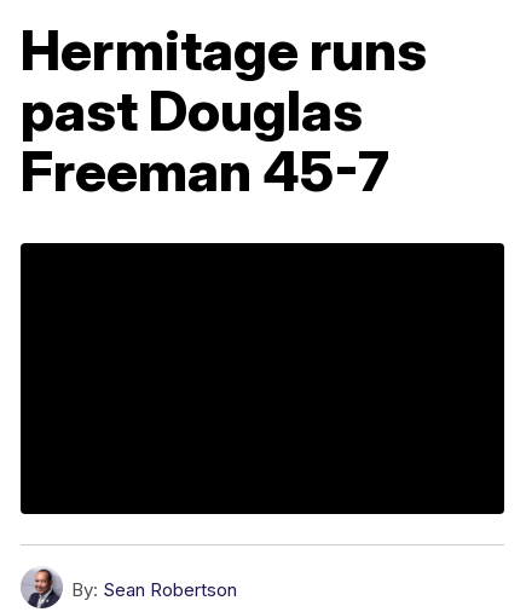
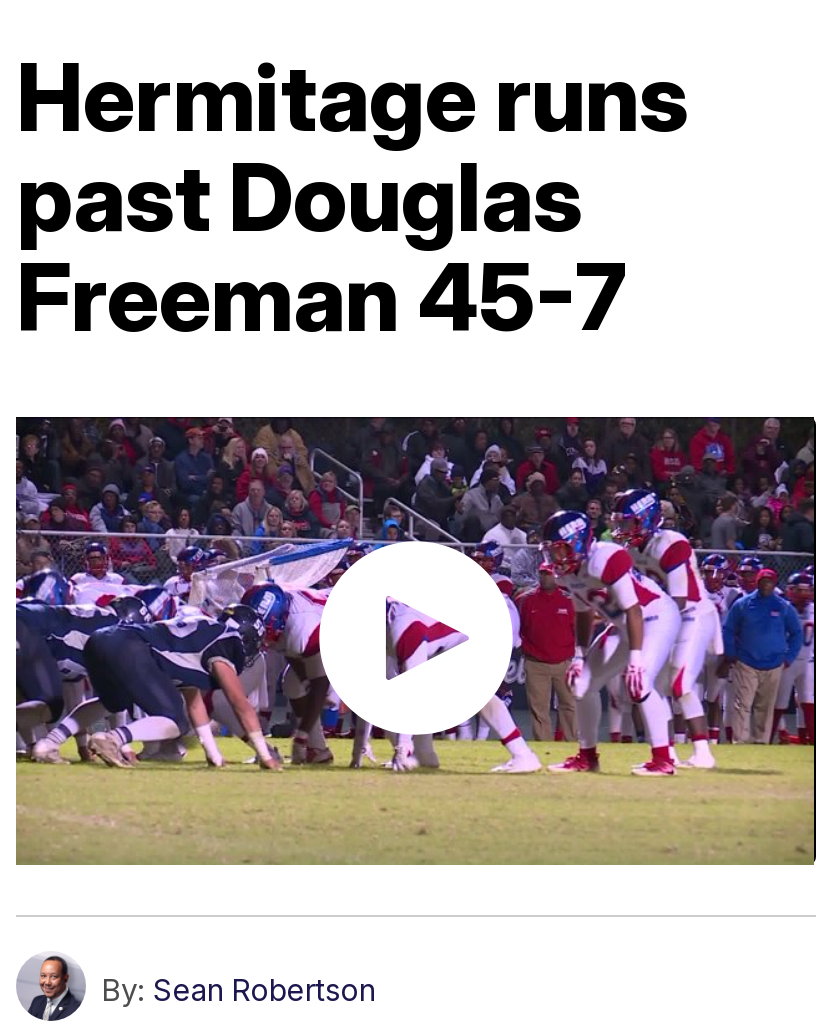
+ [image]
